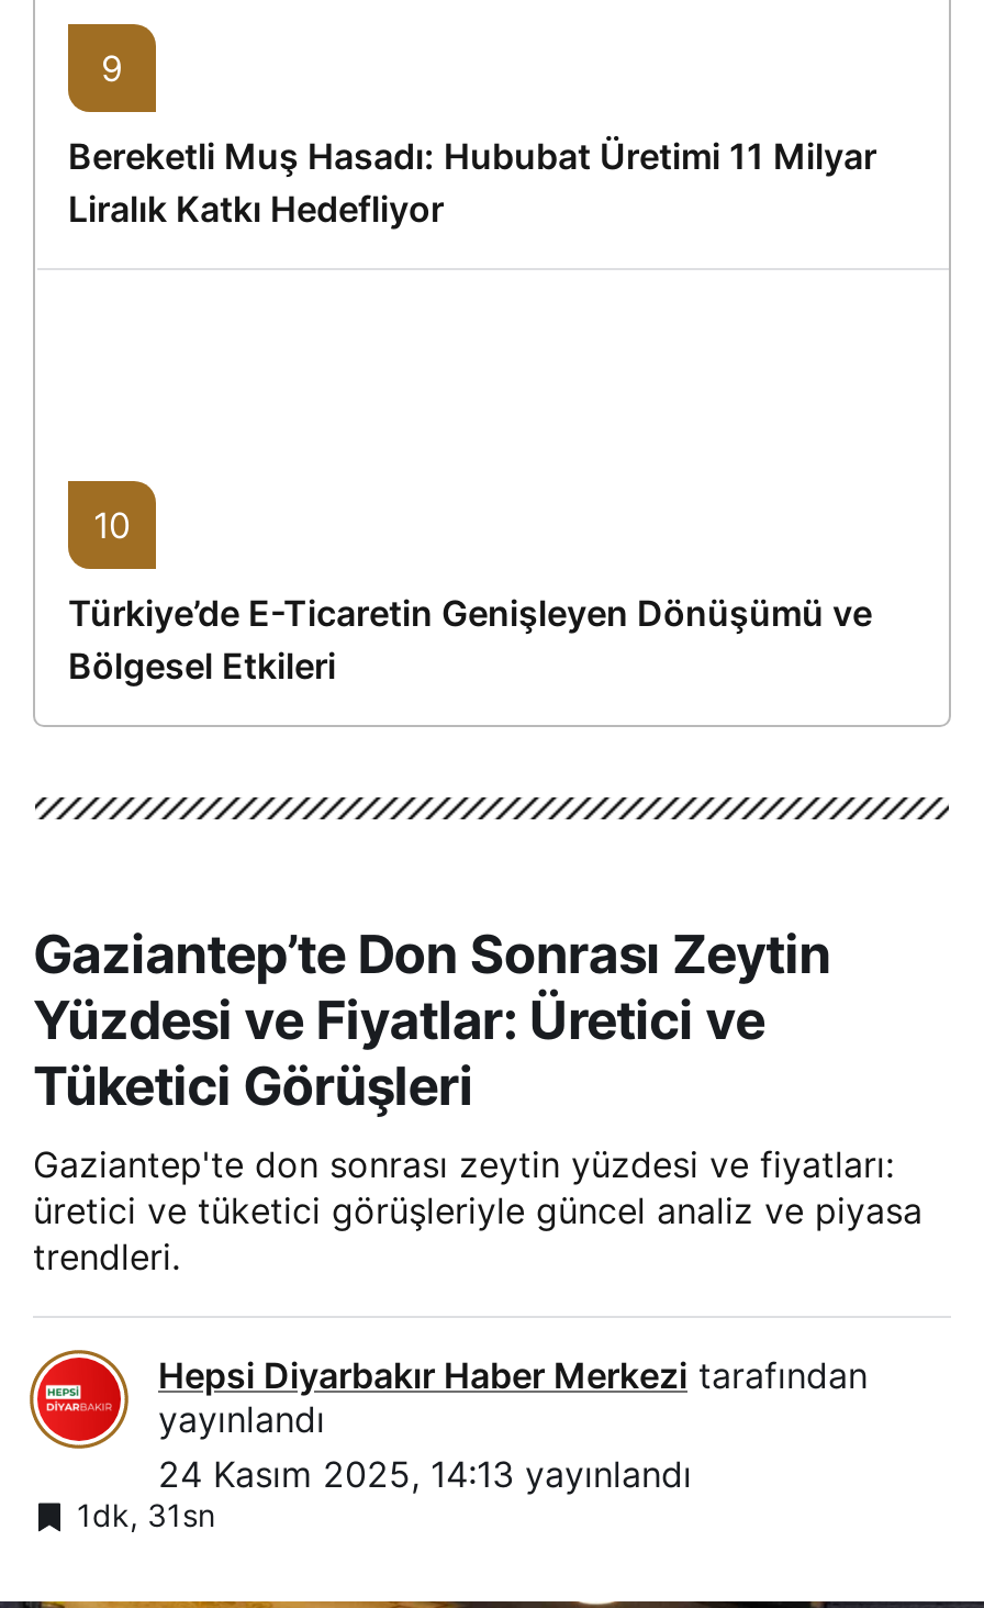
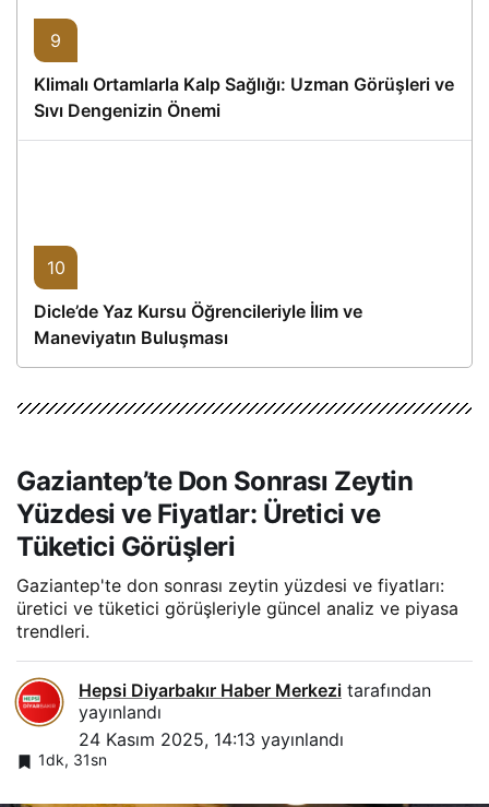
- Bereketli Muş Hasadı: Hububat Üretimi 11 Milyar
- Liralık Katkı Hedefliyor
+ Klimalı Ortamlarla Kalp Sağlığı: Uzman Görüşleri ve
+ Sıvı Dengenizin Önemi

- Türkiye’de E-Ticaretin Genişleyen Dönüşümü ve
- Bölgesel Etkileri
+ Dicle’de Yaz Kursu Öğrencileriyle İlim ve
+ Maneviyatın Buluşması
